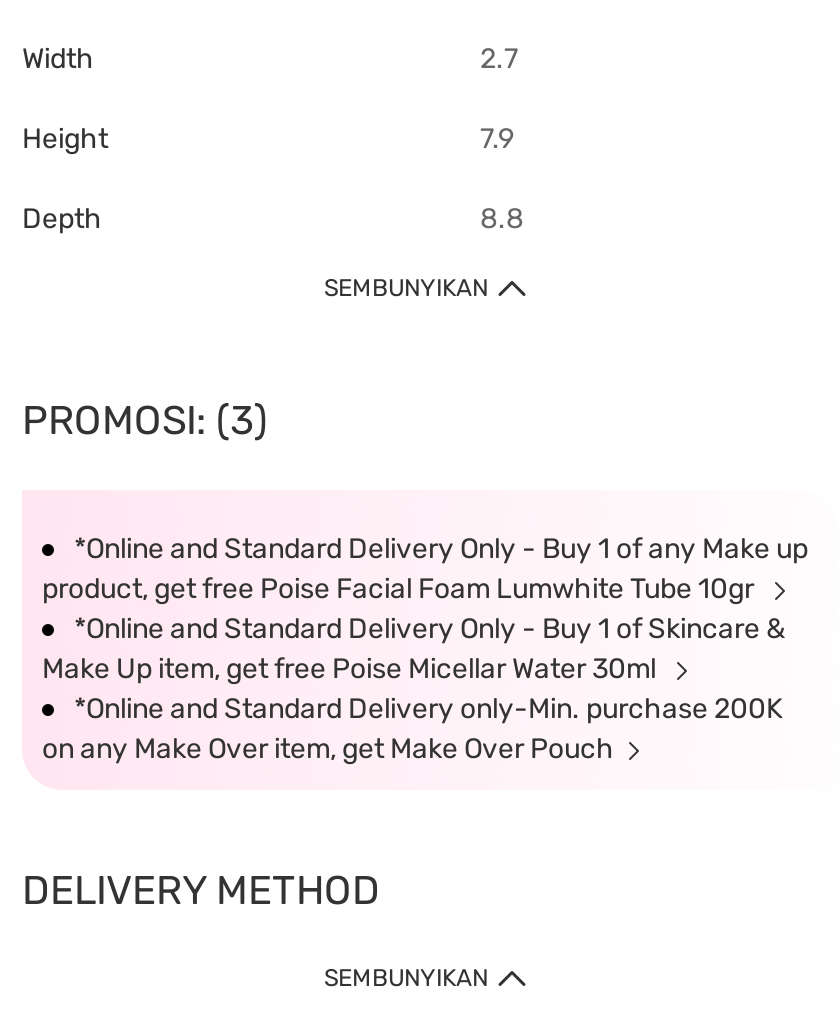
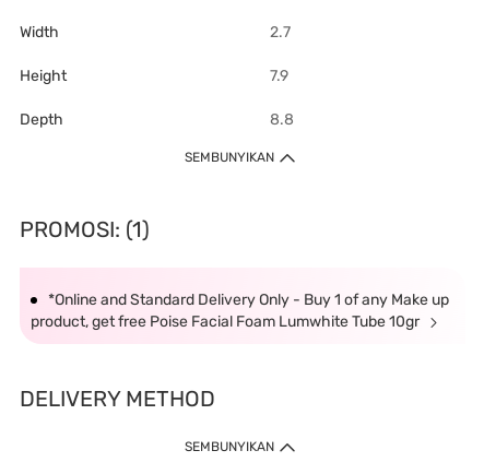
- PROMOSI: (3)
+ PROMOSI: (1)

- *Online and Standard Delivery Only - Buy 1 of Skincare &
- Make Up item, get free Poise Micellar Water 30ml
- *Online and Standard Delivery only-Min. purchase 200K
- on any Make Over item, get Make Over Pouch
